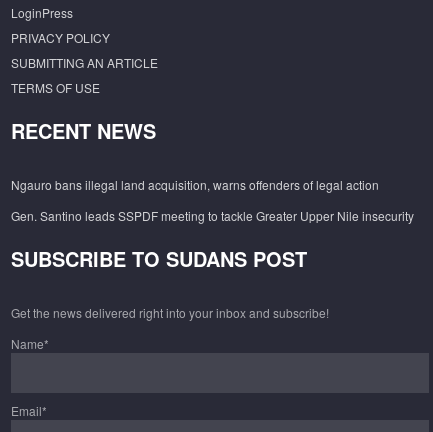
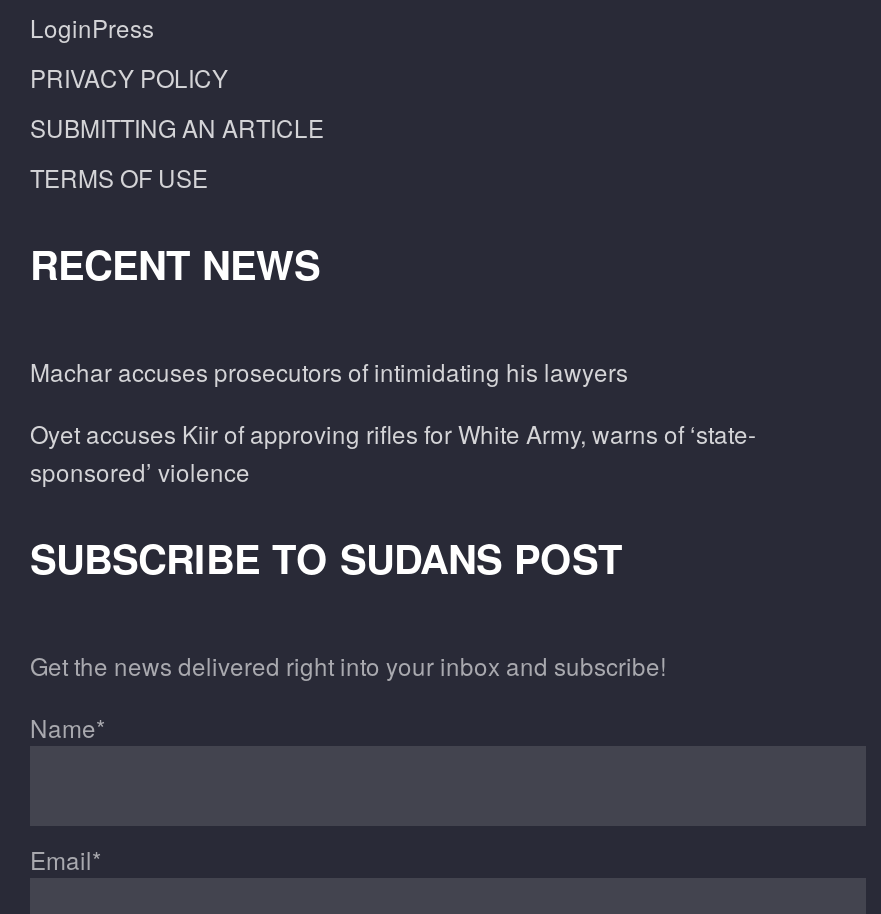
- Ngauro bans illegal land acquisition, warns offenders of legal action
+ Machar accuses prosecutors of intimidating his lawyers

- Gen. Santino leads SSPDF meeting to tackle Greater Upper Nile insecurity
+ Oyet accuses Kiir of approving rifles for White Army, warns of ‘state-
+ sponsored’ violence
